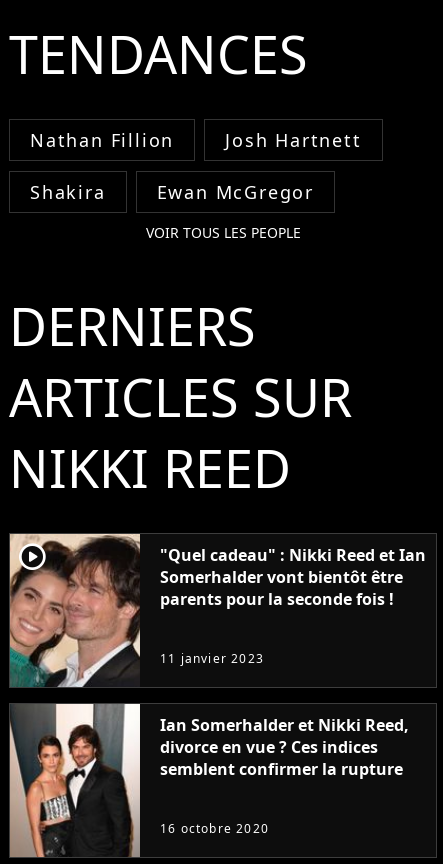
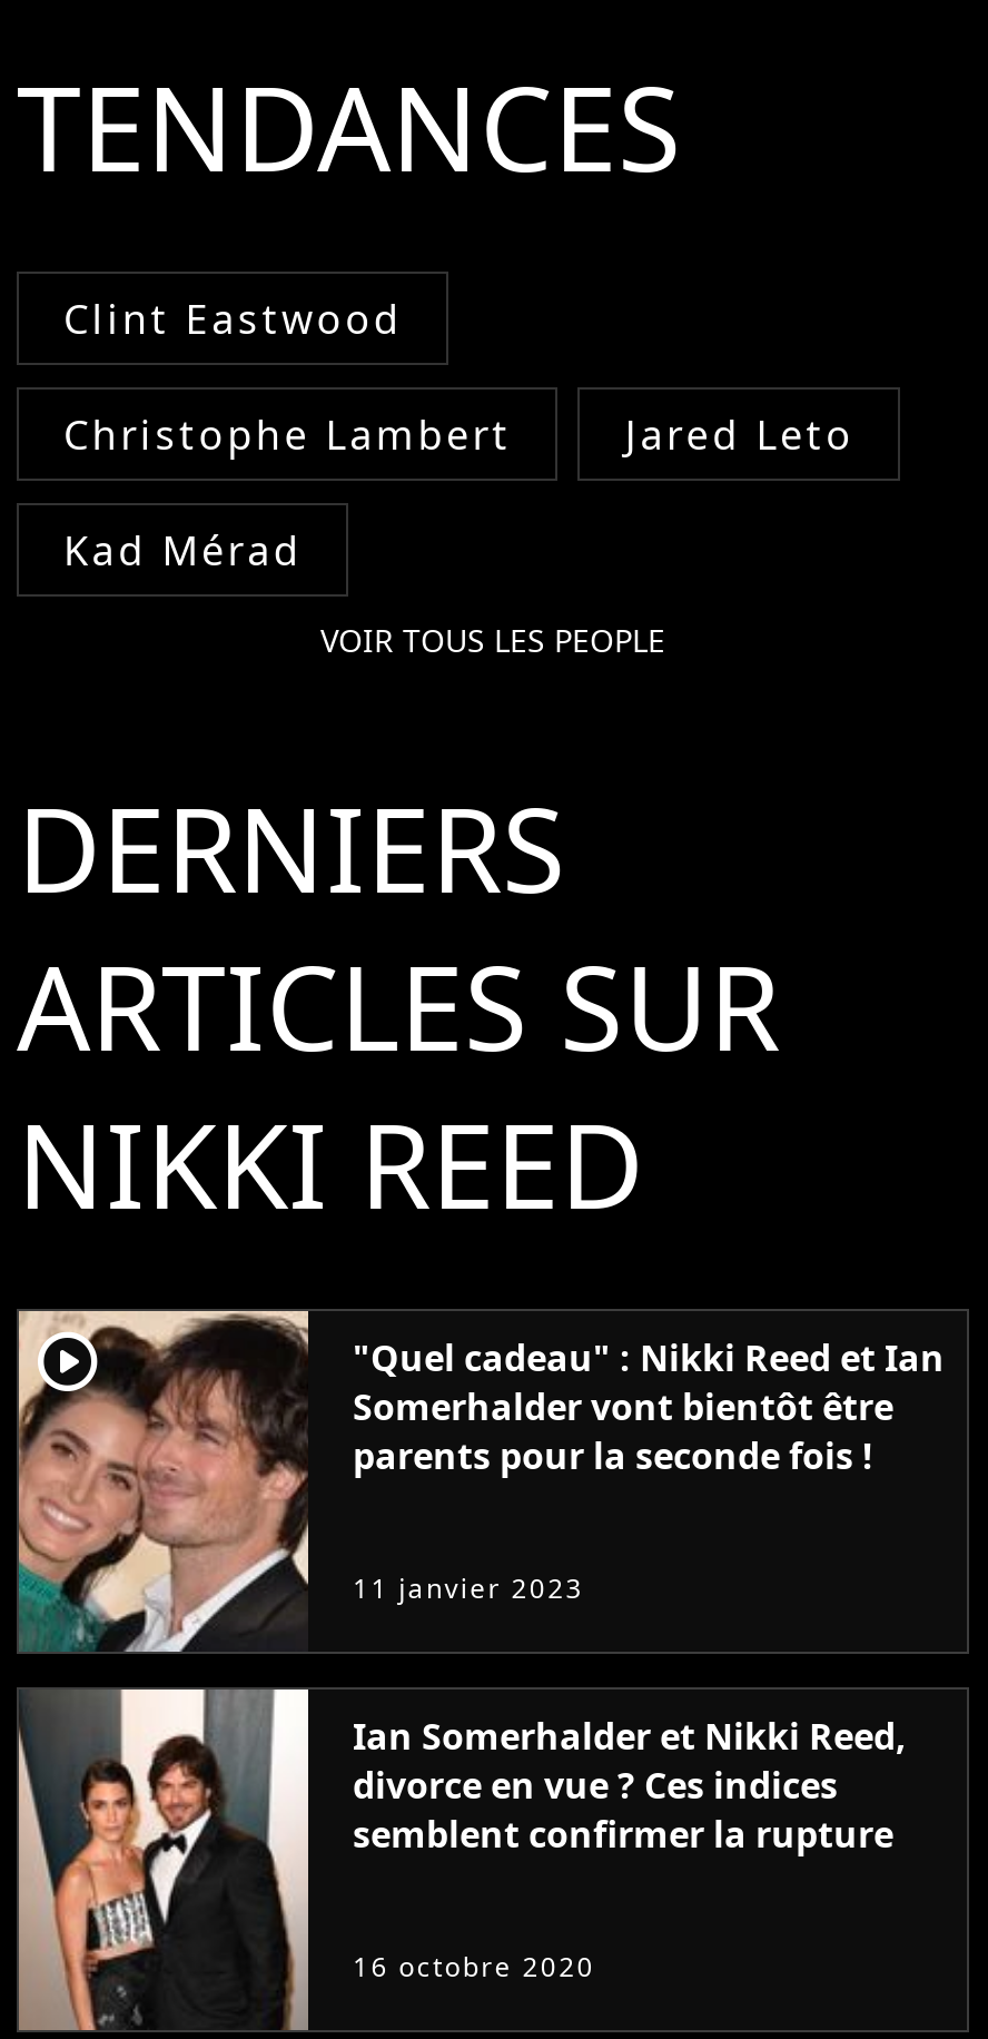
- Nathan Fillion
- Josh Hartnett
- Shakira
- Ewan McGregor
+ Clint Eastwood
+ Christophe Lambert
+ Jared Leto
+ Kad Mérad
